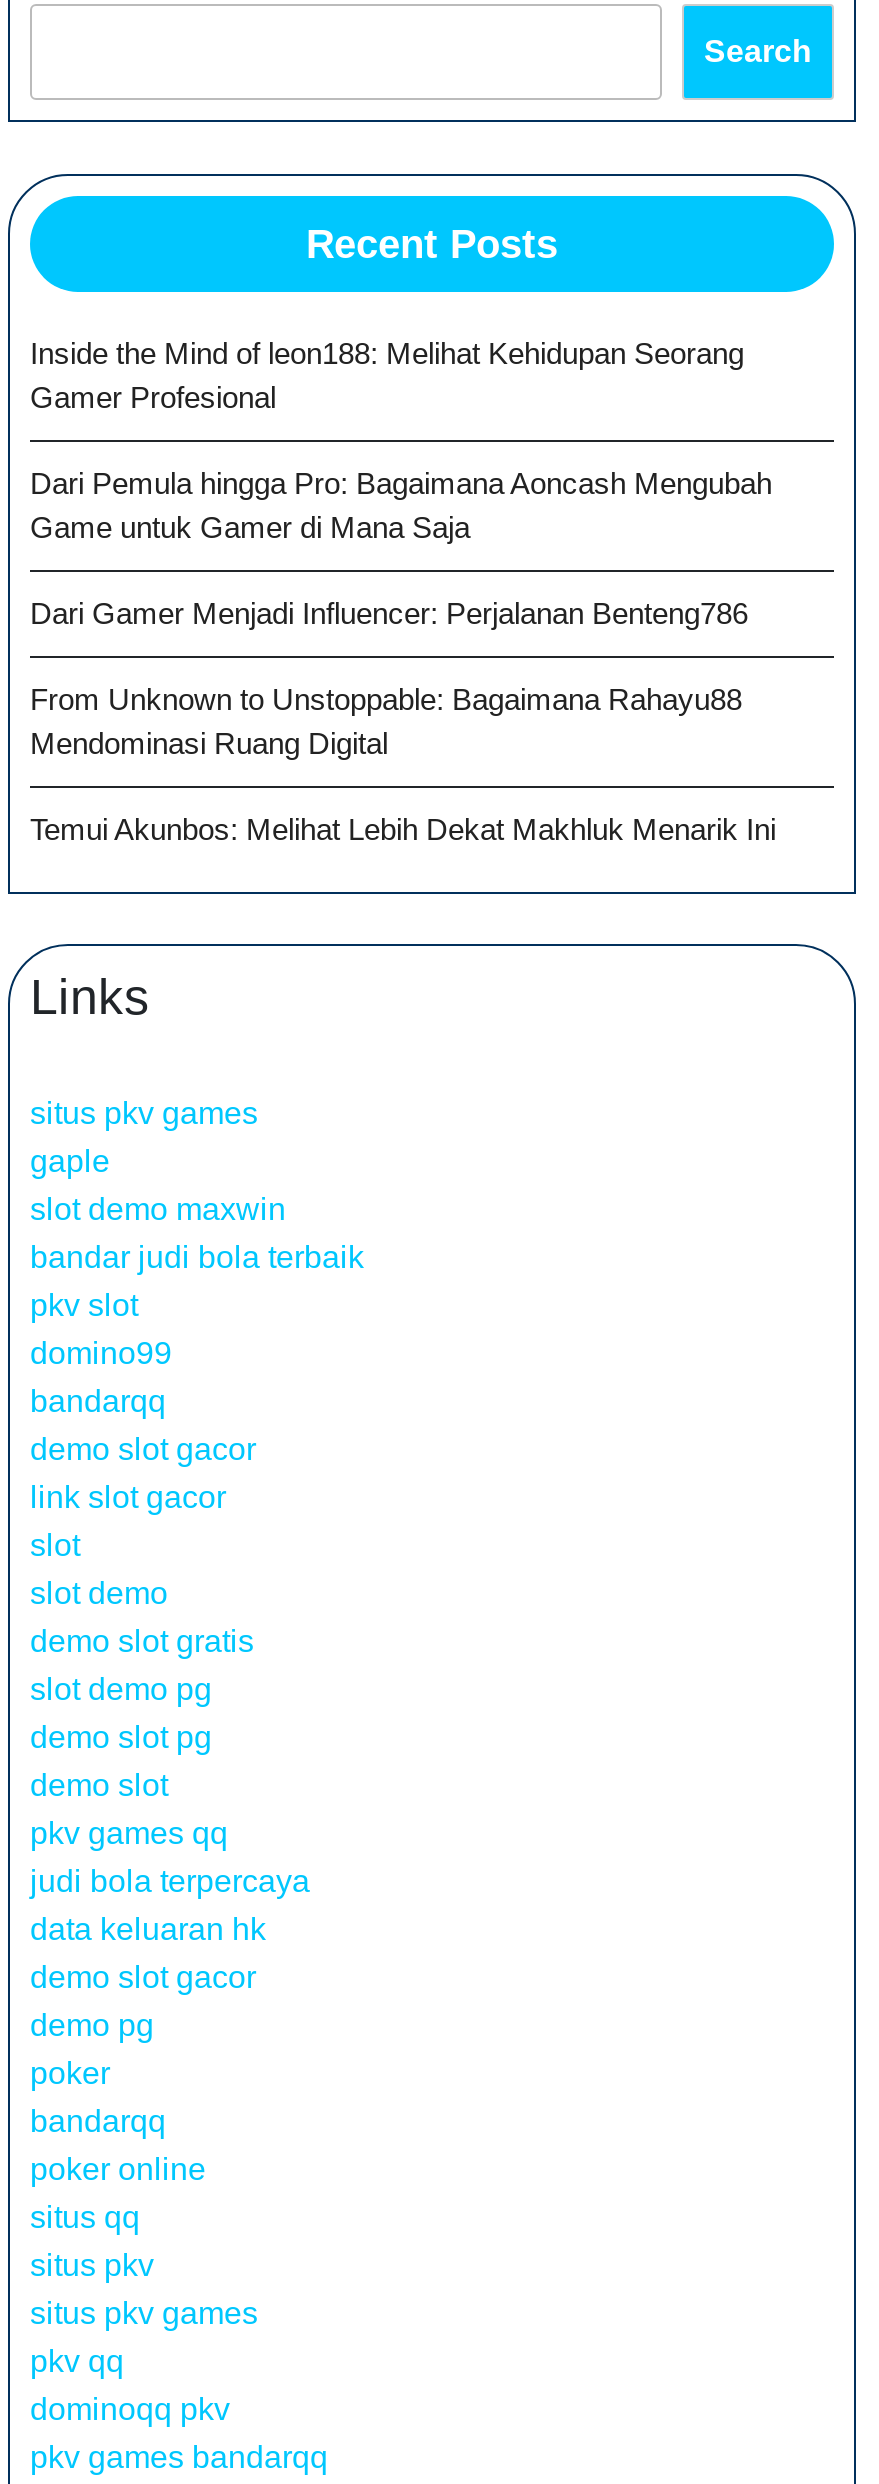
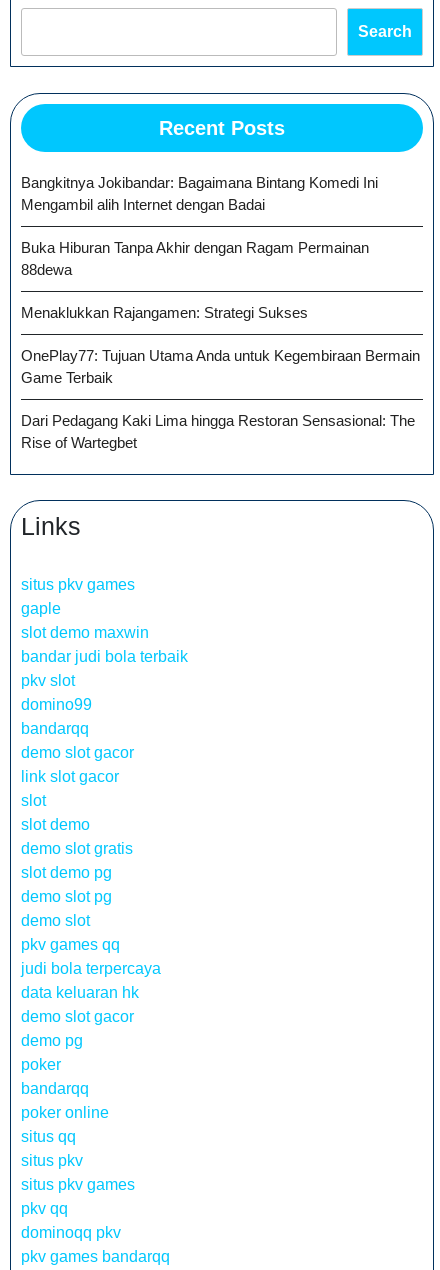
- Inside the Mind of leon188: Melihat Kehidupan Seorang
- Gamer Profesional
+ Bangkitnya Jokibandar: Bagaimana Bintang Komedi Ini
+ Mengambil alih Internet dengan Badai

- Dari Pemula hingga Pro: Bagaimana Aoncash Mengubah
- Game untuk Gamer di Mana Saja
+ Buka Hiburan Tanpa Akhir dengan Ragam Permainan
+ 88dewa

- Dari Gamer Menjadi Influencer: Perjalanan Benteng786
+ Menaklukkan Rajangamen: Strategi Sukses

- From Unknown to Unstoppable: Bagaimana Rahayu88
- Mendominasi Ruang Digital
+ OnePlay77: Tujuan Utama Anda untuk Kegembiraan Bermain
+ Game Terbaik

- Temui Akunbos: Melihat Lebih Dekat Makhluk Menarik Ini
+ Dari Pedagang Kaki Lima hingga Restoran Sensasional: The
+ Rise of Wartegbet
